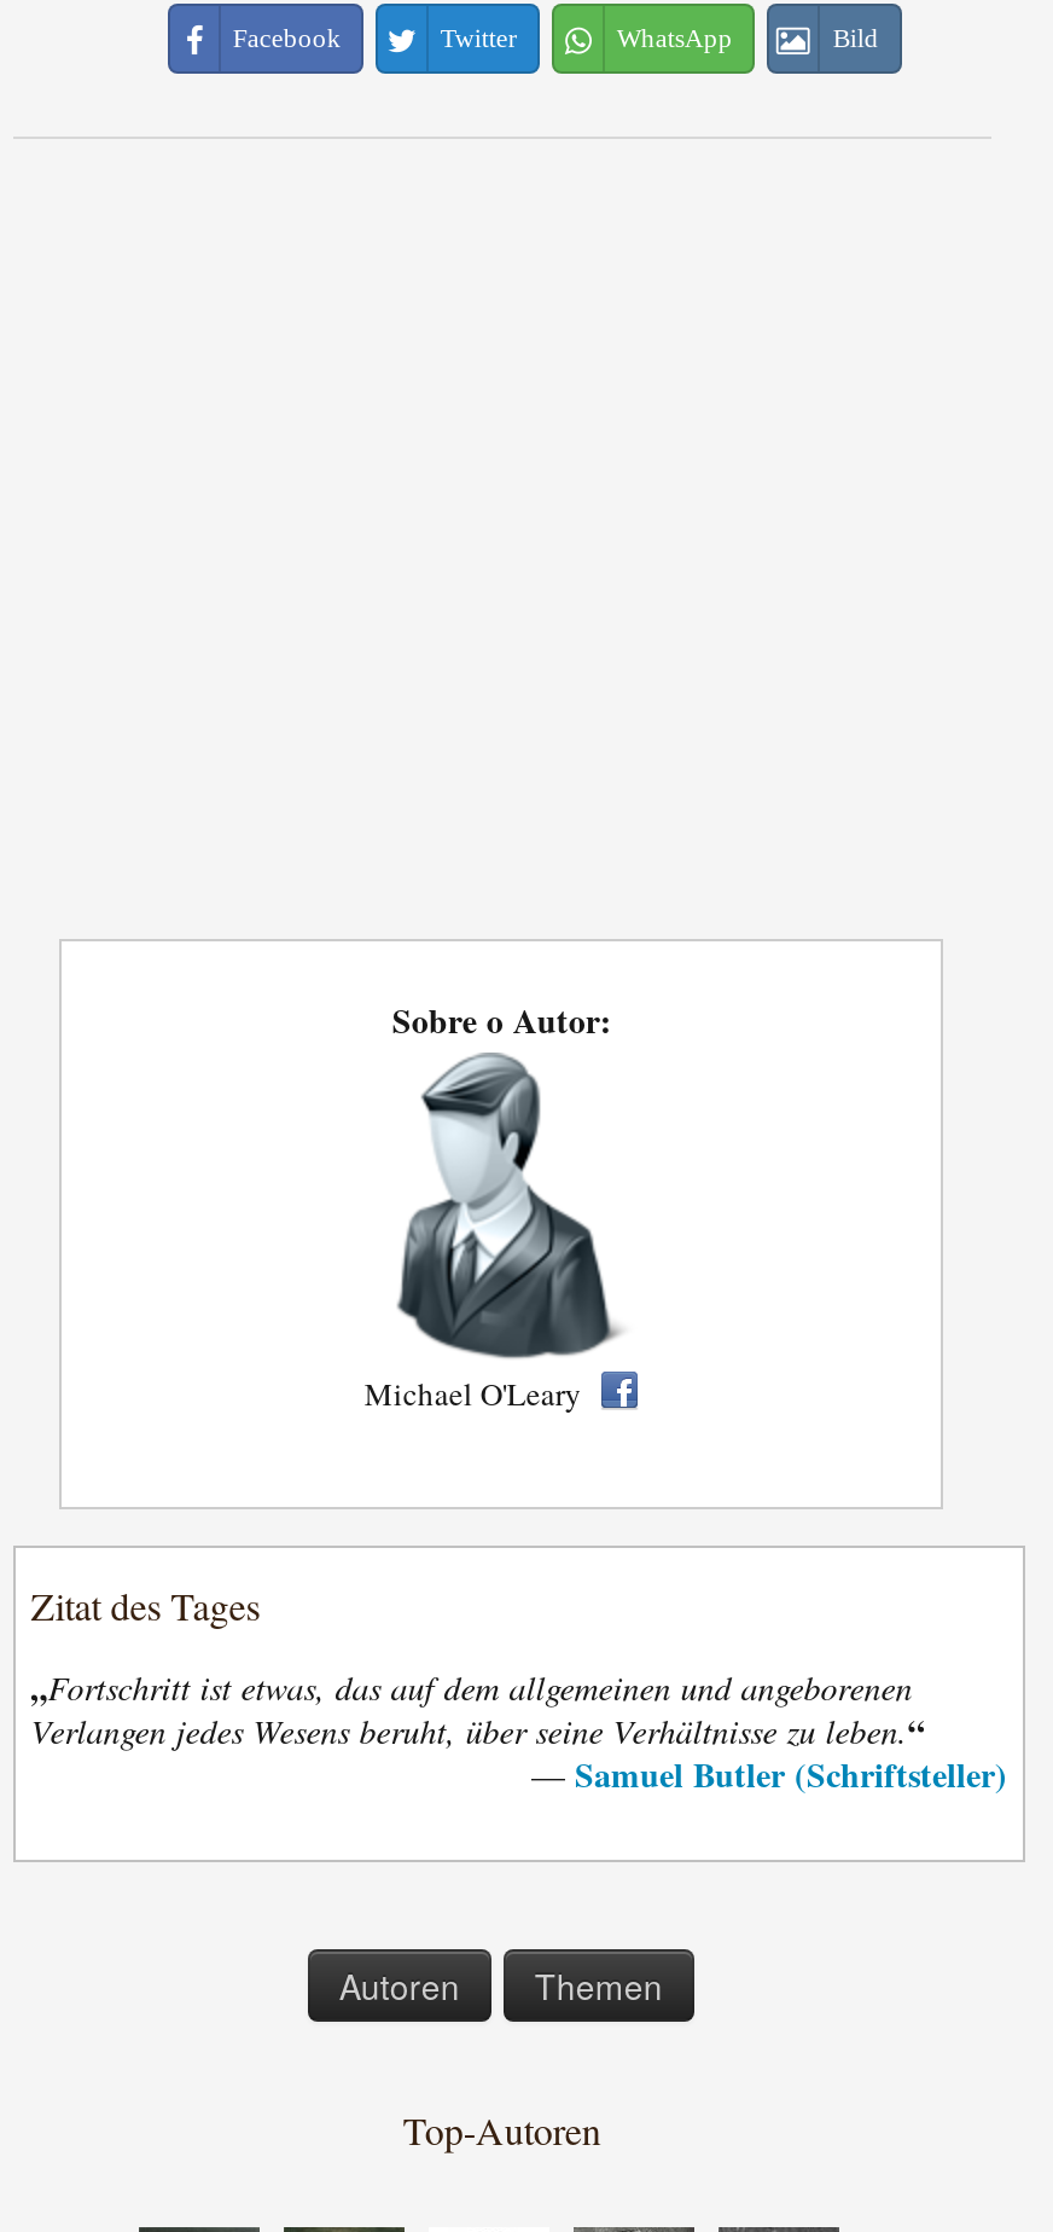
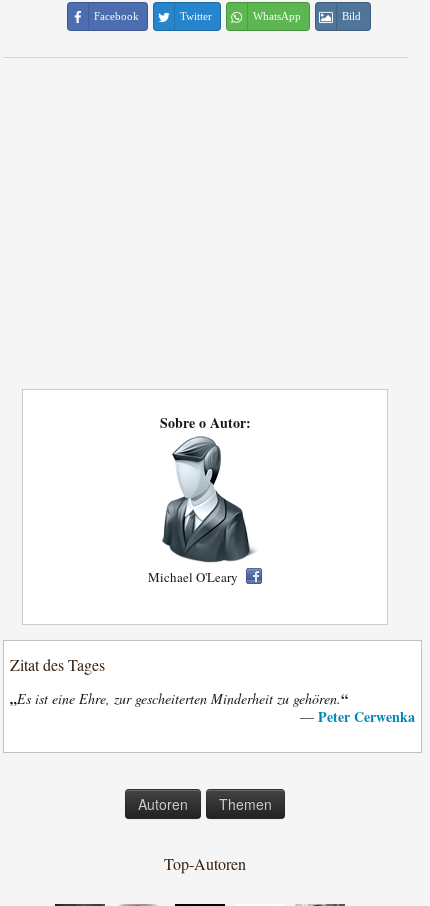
- „Fortschritt ist etwas, das auf dem allgemeinen und angeborenen
- Verlangen jedes Wesens beruht, über seine Verhältnisse zu leben.“
- — Samuel Butler (Schriftsteller)
+ „Es ist eine Ehre, zur gescheiterten Minderheit zu gehören.“
+ — Peter Cerwenka
